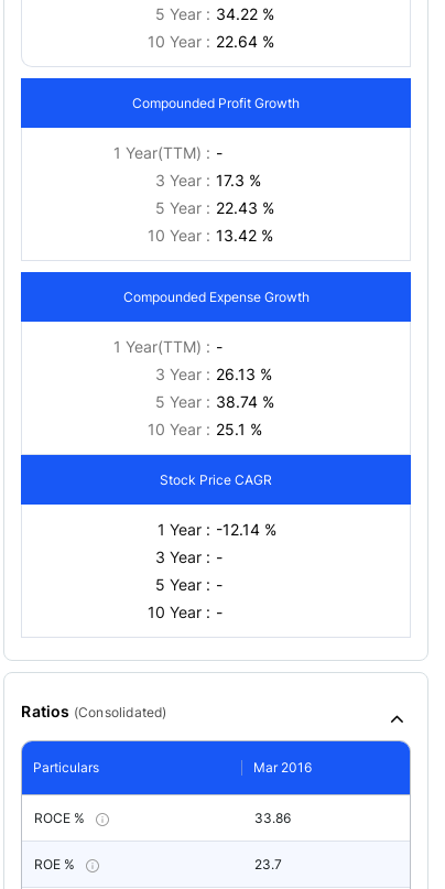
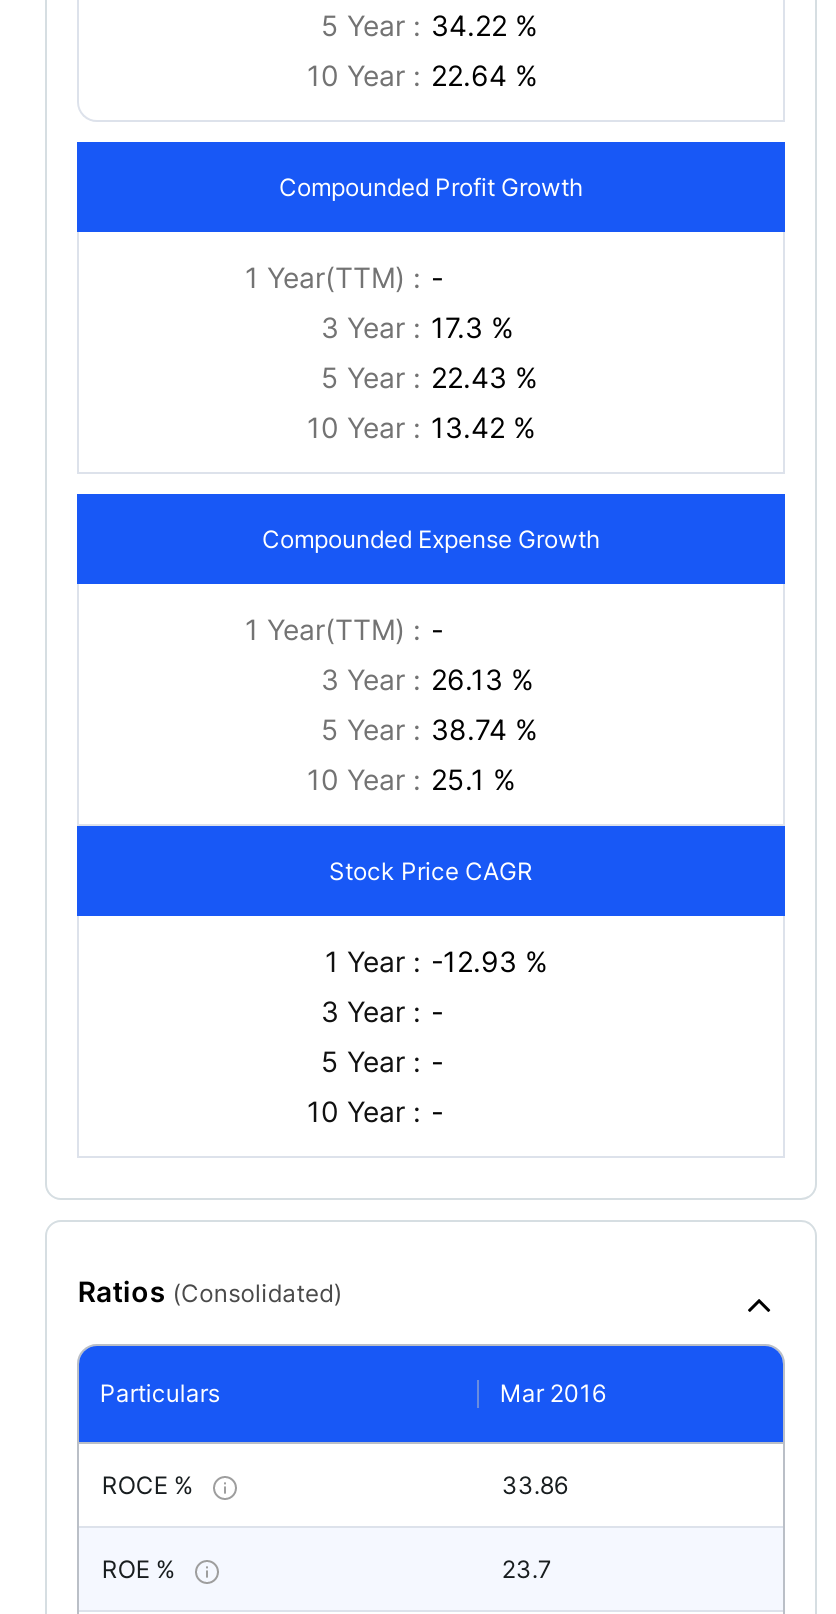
- 1 Year : -12.14 %
+ 1 Year : -12.93 %
